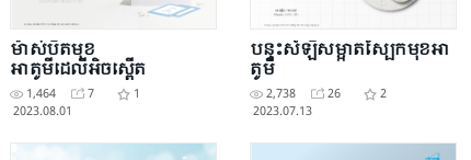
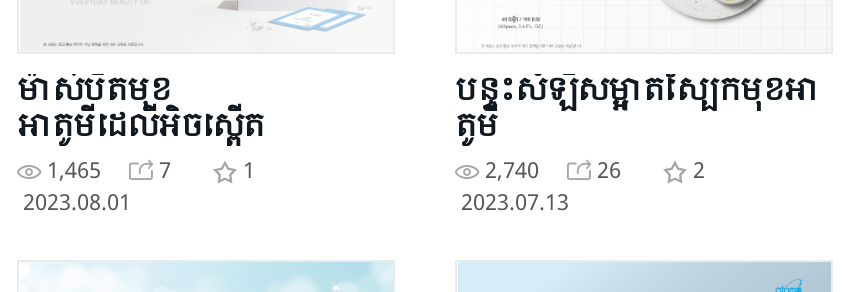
- 1,464 7 1
+ 1,465 7 1

- 2,738 26 2
+ 2,740 26 2
